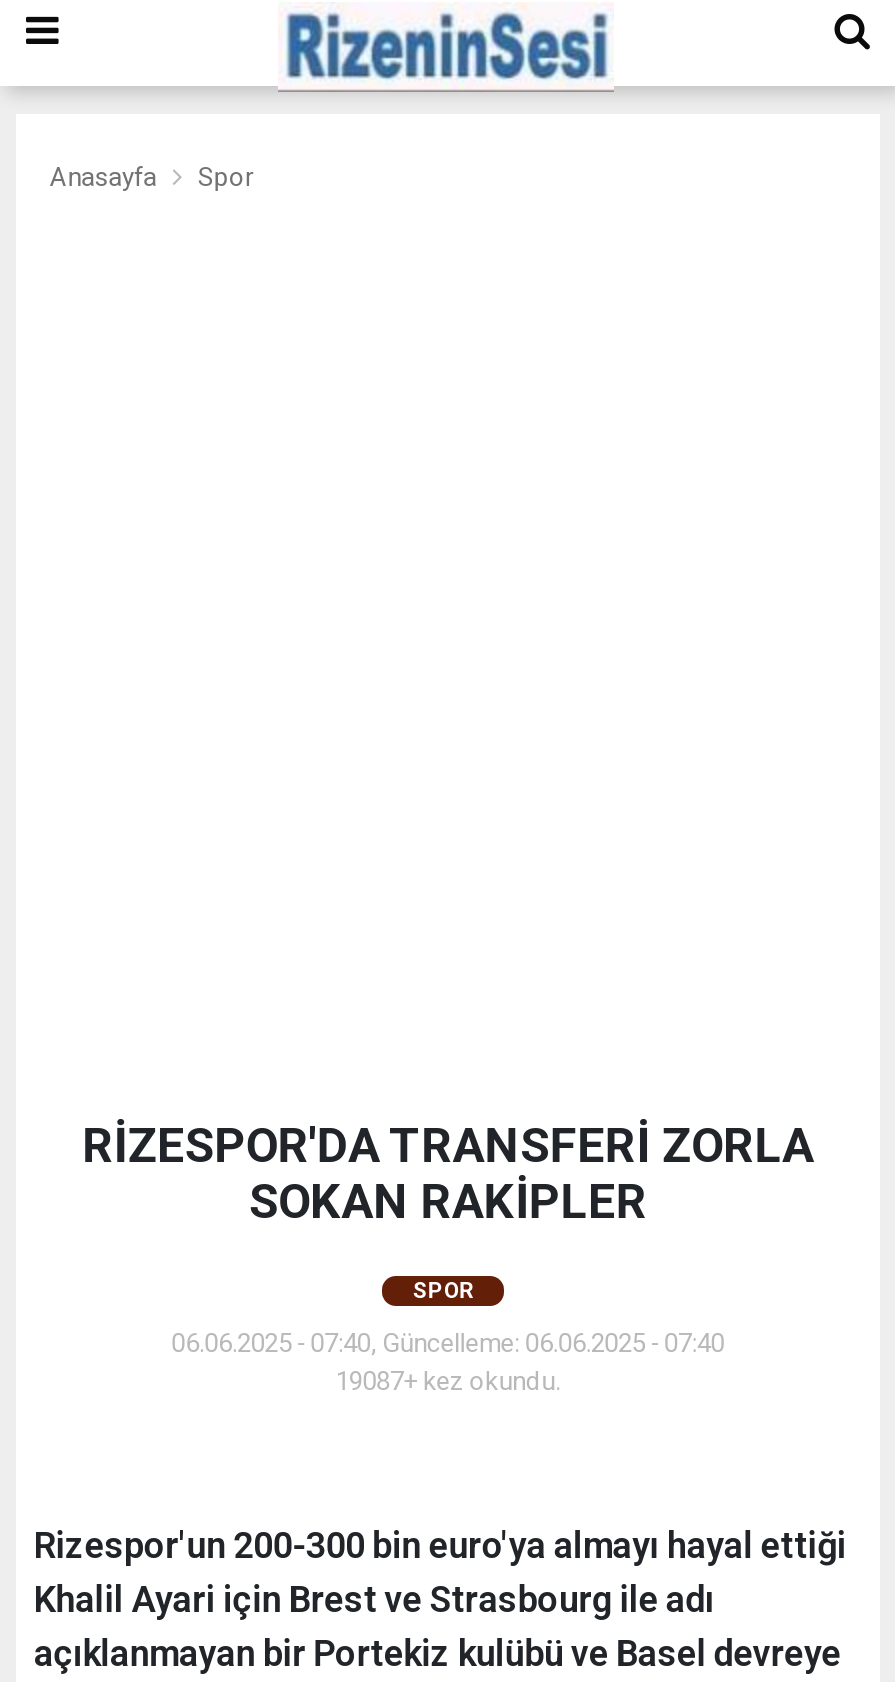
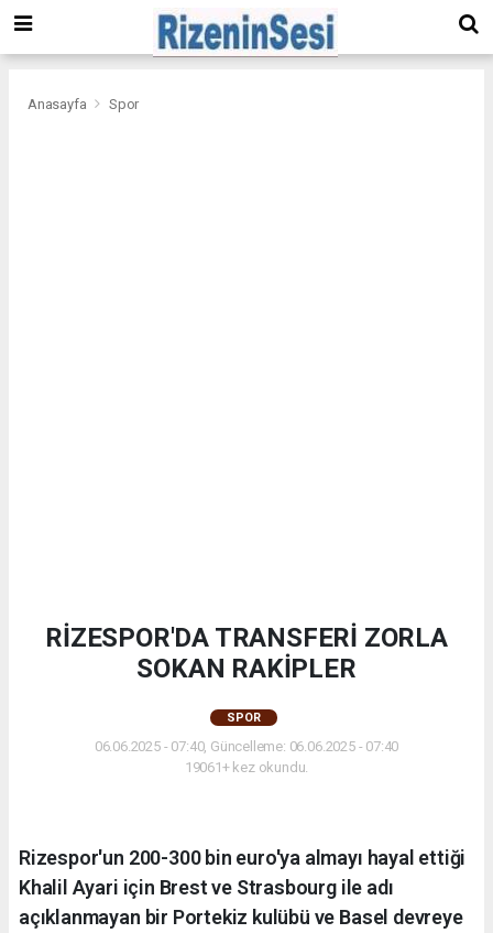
- 19087+ kez okundu.
+ 19061+ kez okundu.
